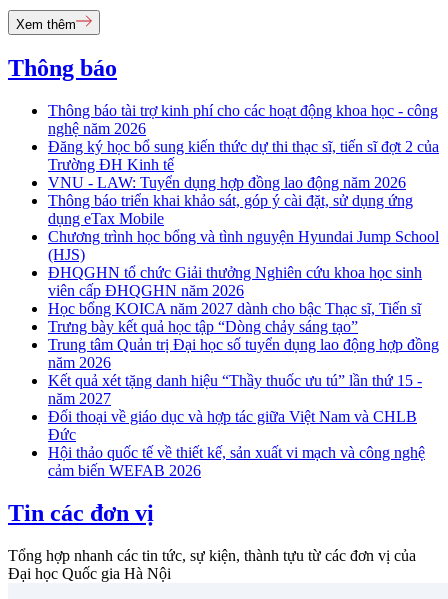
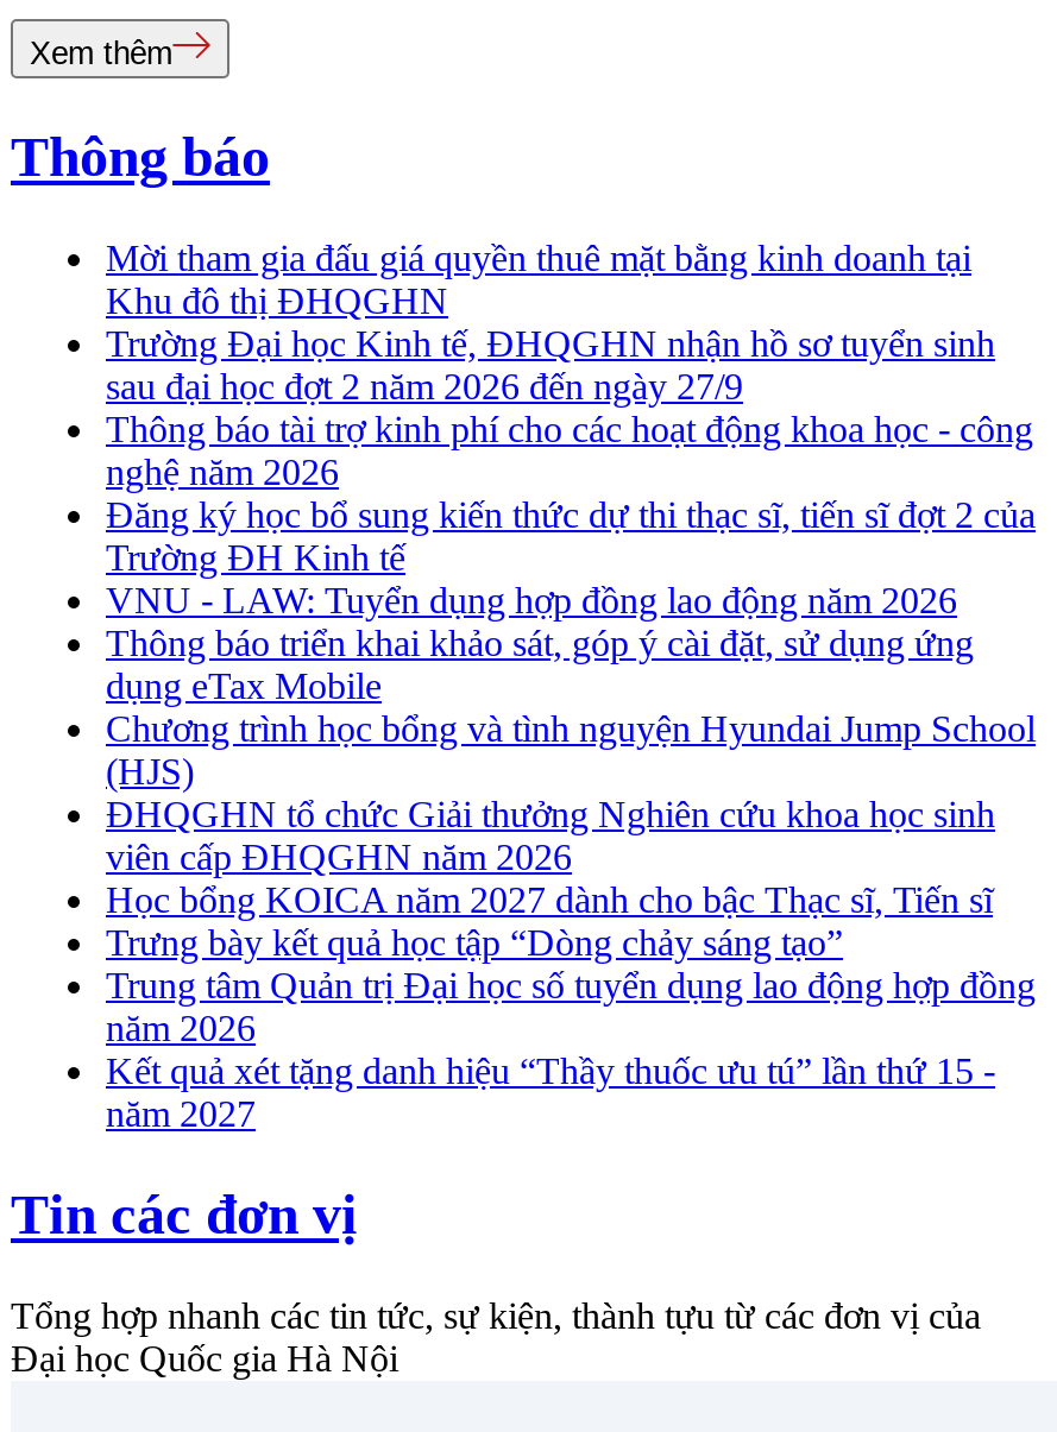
+ Mời tham gia đấu giá quyền thuê mặt bằng kinh doanh tại
+ Khu đô thị ĐHQGHN
+ Trường Đại học Kinh tế, ĐHQGHN nhận hồ sơ tuyển sinh
+ sau đại học đợt 2 năm 2026 đến ngày 27/9

moved down: Thông báo tài trợ kinh phí cho các hoạt động khoa học - công | nghệ năm 2026 | Đăng ký học bổ sung kiến thức dự thi thạc sĩ, tiến sĩ đợt 2 của | ... | Kết quả xét tặng danh hiệu “Thầy thuốc ưu tú” lần thứ 15 - | năm 2027

- Đối thoại về giáo dục và hợp tác giữa Việt Nam và CHLB
- Đức
- Hội thảo quốc tế về thiết kế, sản xuất vi mạch và công nghệ
- cảm biến WEFAB 2026
